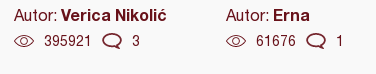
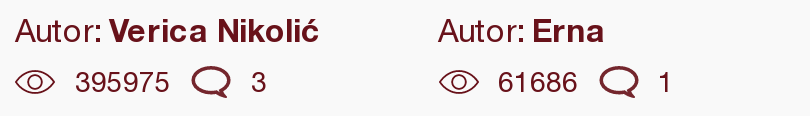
- 395921
+ 395975

- 61676
+ 61686
